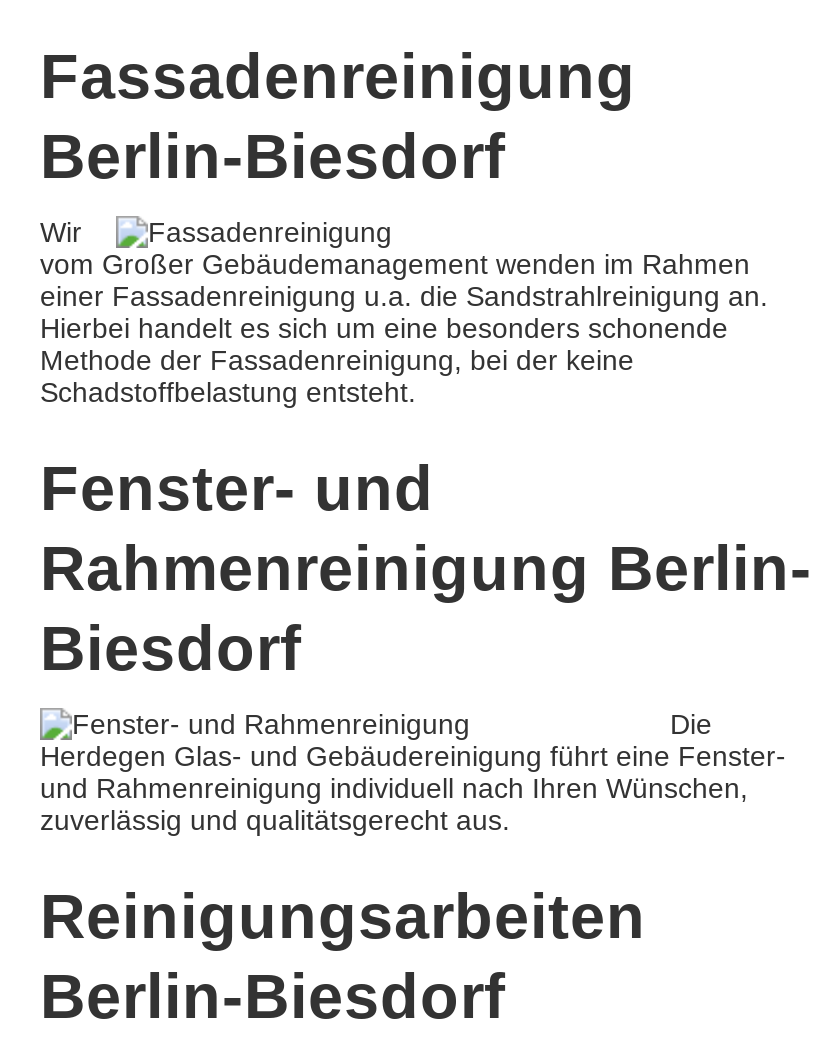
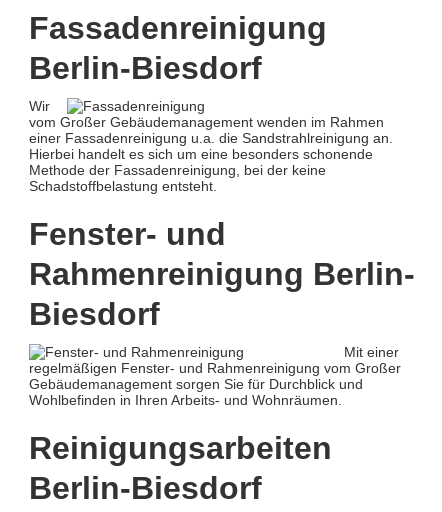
- Die
- Herdegen Glas- und Gebäudereinigung führt eine Fenster-
- und Rahmenreinigung individuell nach Ihren Wünschen,
- zuverlässig und qualitätsgerecht aus.
+ Mit einer
+ regelmäßigen Fenster- und Rahmenreinigung vom Großer
+ Gebäudemanagement sorgen Sie für Durchblick und
+ Wohlbefinden in Ihren Arbeits- und Wohnräumen.
